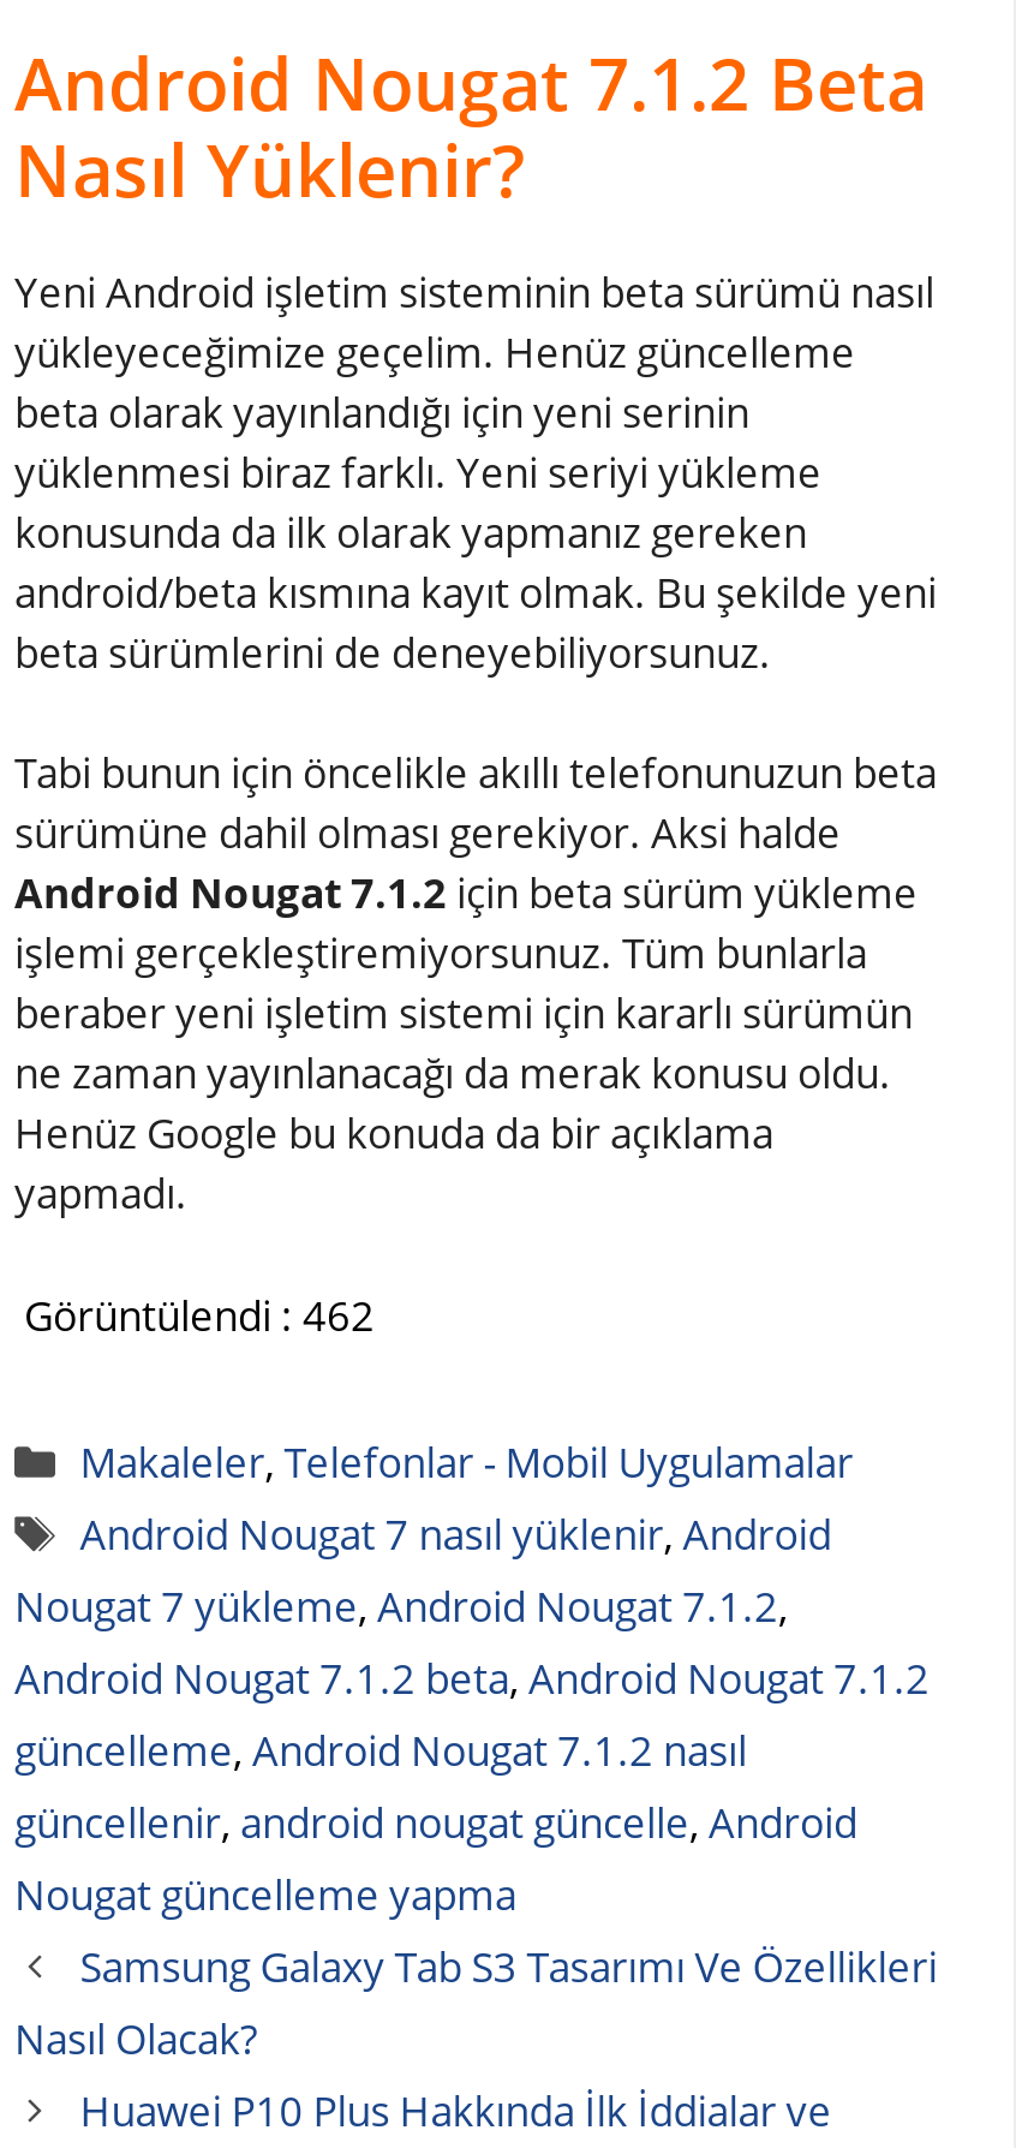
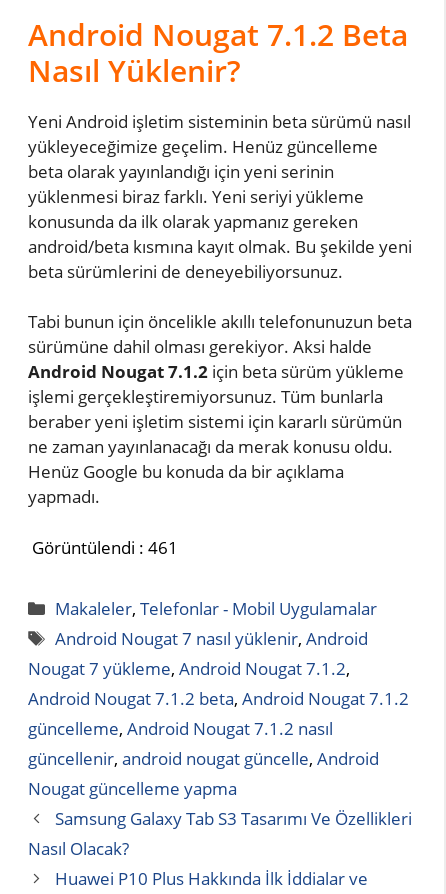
- Görüntülendi : 462
+ Görüntülendi : 461
